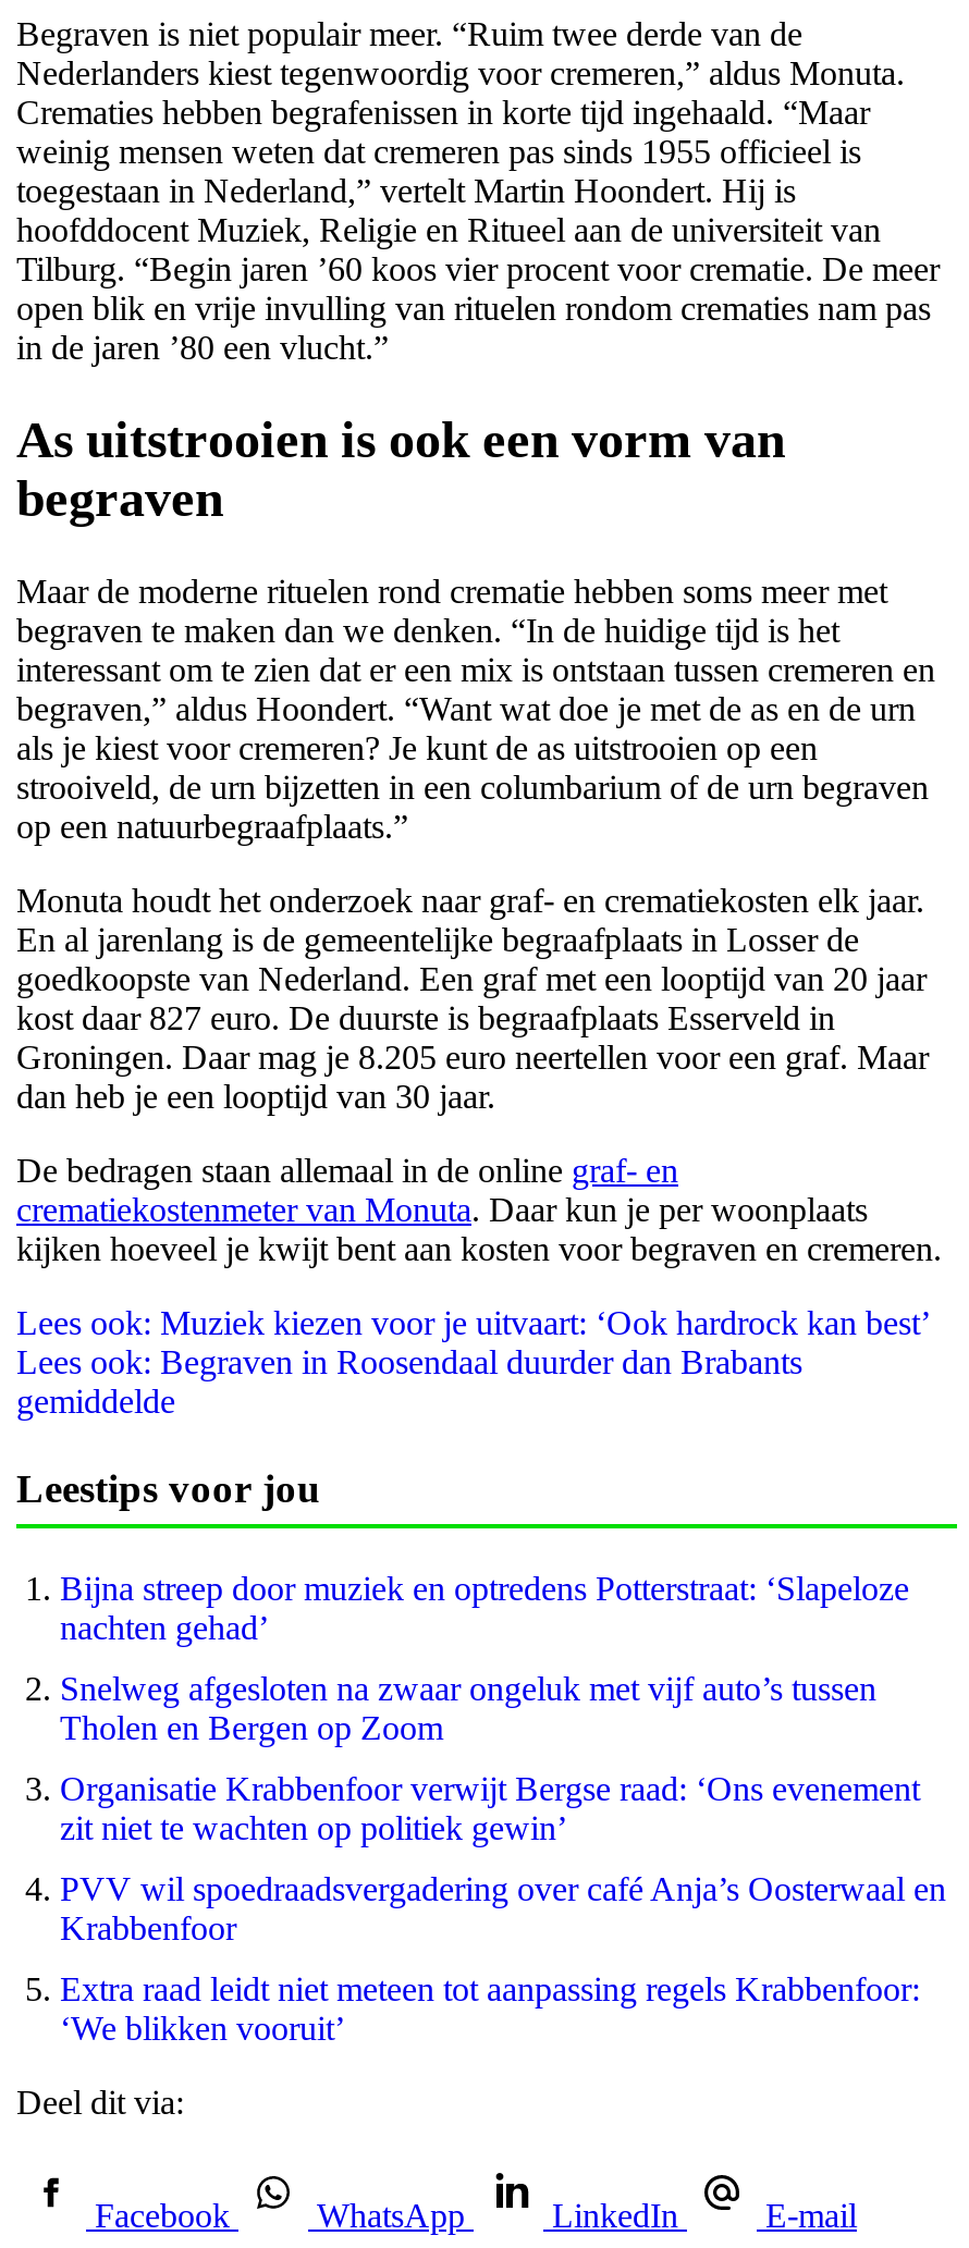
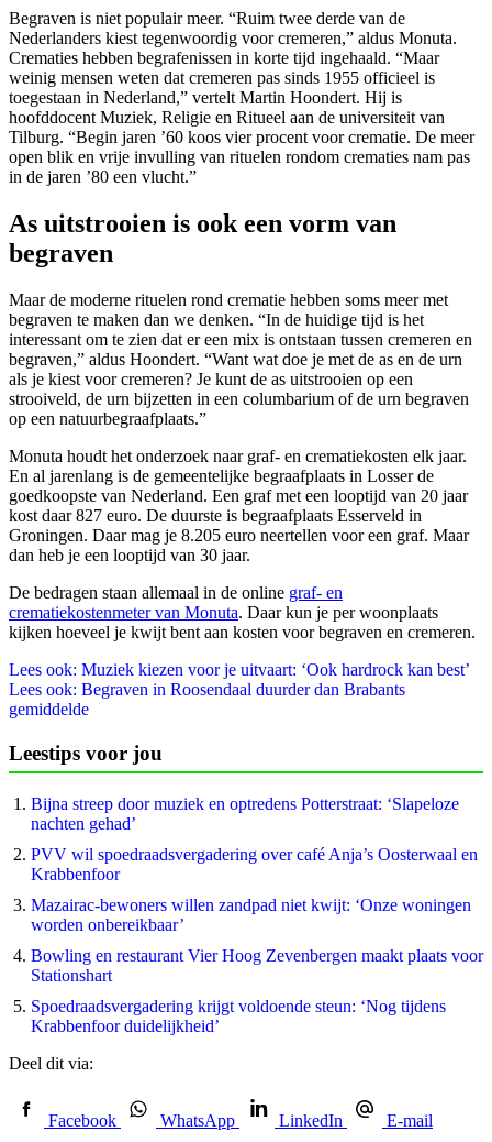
- Snelweg afgesloten na zwaar ongeluk met vijf auto’s tussen
- Tholen en Bergen op Zoom
- Organisatie Krabbenfoor verwijt Bergse raad: ‘Ons evenement
- zit niet te wachten op politiek gewin’

moved up: PVV wil spoedraadsvergadering over café Anja’s Oosterwaal en | Krabbenfoor

- Extra raad leidt niet meteen tot aanpassing regels Krabbenfoor:
- ‘We blikken vooruit’
+ Mazairac-bewoners willen zandpad niet kwijt: ‘Onze woningen
+ worden onbereikbaar’
+ Bowling en restaurant Vier Hoog Zevenbergen maakt plaats voor
+ Stationshart
+ Spoedraadsvergadering krijgt voldoende steun: ‘Nog tijdens
+ Krabbenfoor duidelijkheid’
